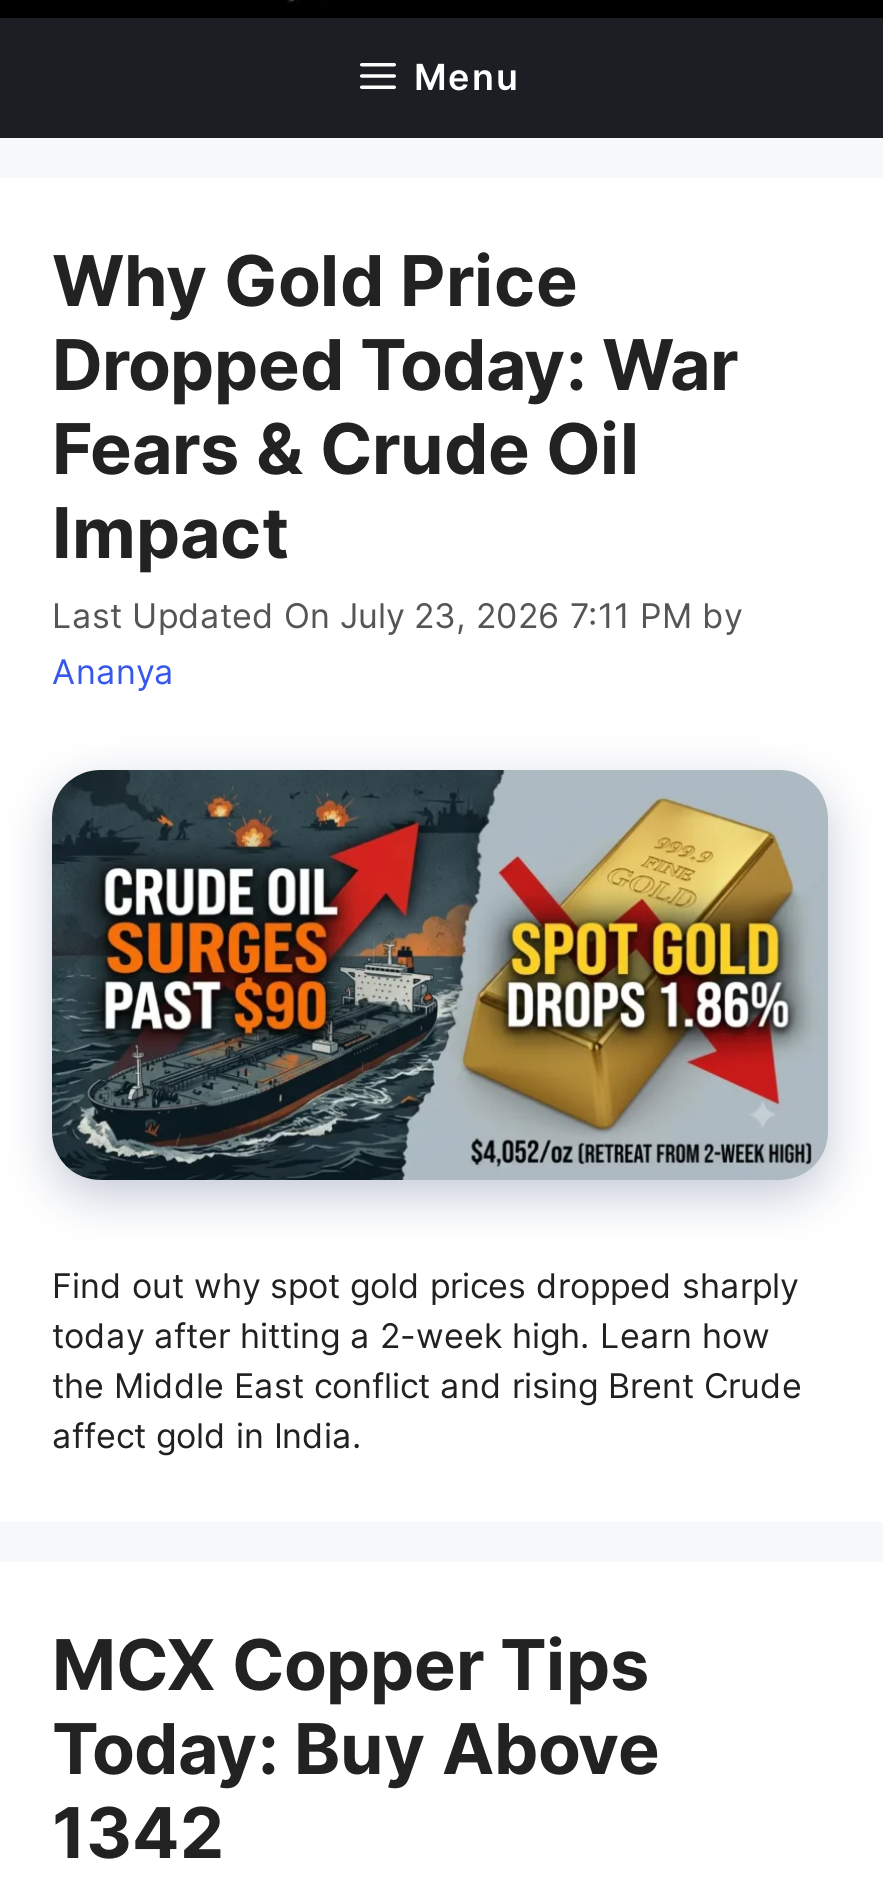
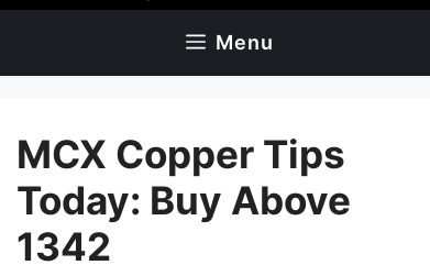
- Why Gold Price
- Dropped Today: War
- Fears & Crude Oil
- Impact
- Last Updated On July 23, 2026 7:11 PM by
- Ananya

- [image]
- Find out why spot gold prices dropped sharply
- today after hitting a 2-week high. Learn how
- the Middle East conflict and rising Brent Crude
- affect gold in India.
